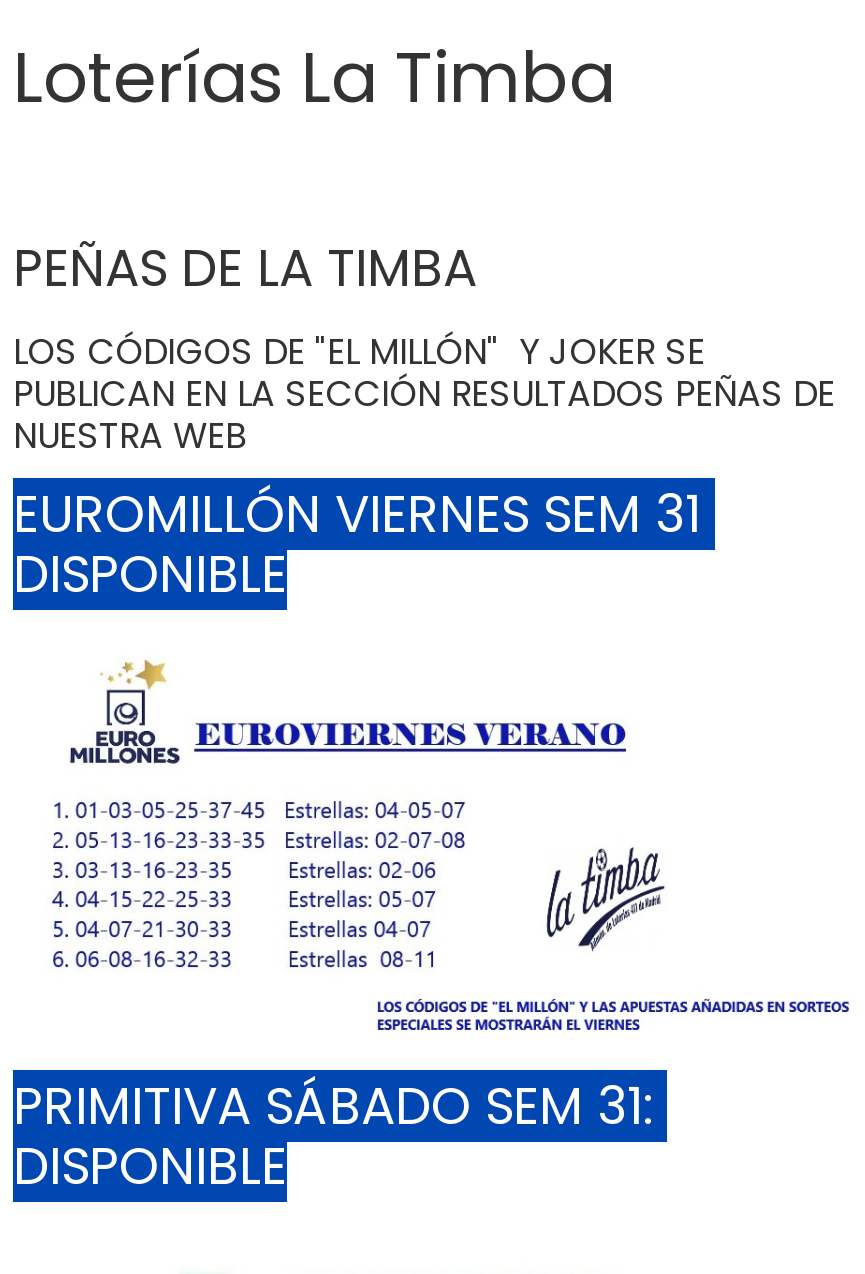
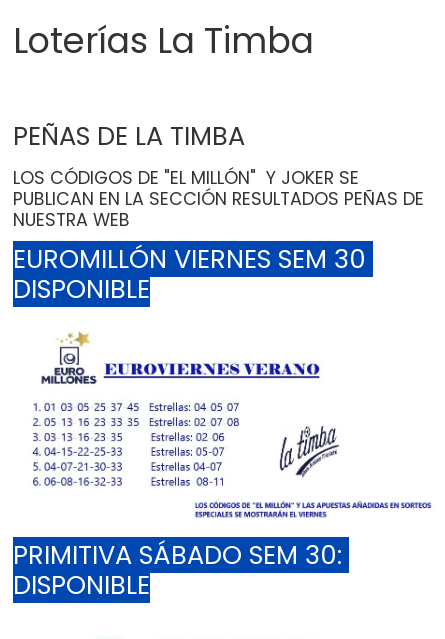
- EUROMILLÓN VIERNES SEM 31
+ EUROMILLÓN VIERNES SEM 30

- PRIMITIVA SÁBADO SEM 31:
+ PRIMITIVA SÁBADO SEM 30:
